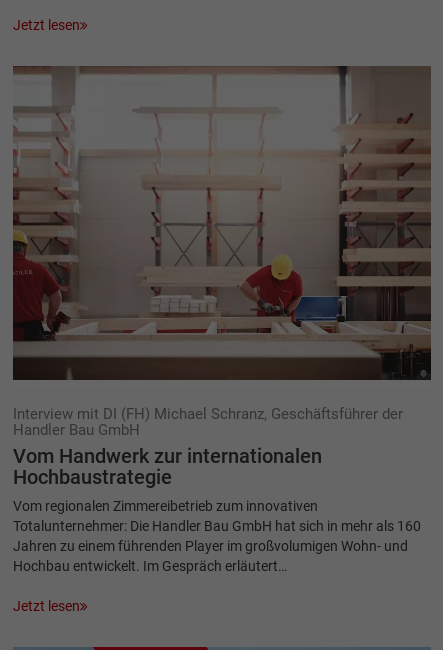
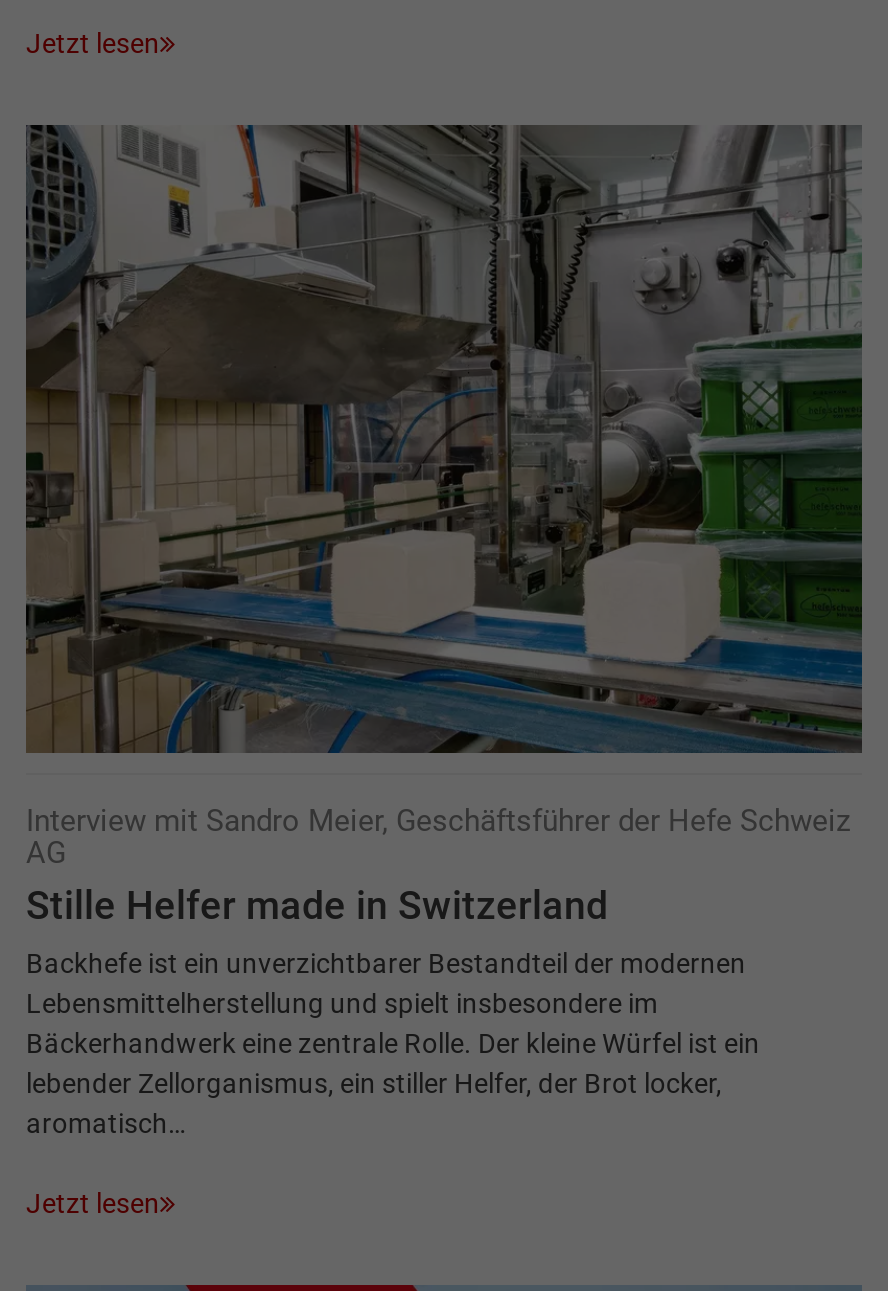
- [image]
- Interview mit DI (FH) Michael Schranz, Geschäftsführer der
- Handler Bau GmbH
- Vom Handwerk zur internationalen
- Hochbaustrategie
- Vom regionalen Zimmereibetrieb zum innovativen
- Totalunternehmer: Die Handler Bau GmbH hat sich in mehr als 160
- Jahren zu einem führenden Player im großvolumigen Wohn- und
- Hochbau entwickelt. Im Gespräch erläutert…
+ [image]
+ Interview mit Sandro Meier, Geschäftsführer der Hefe Schweiz
+ AG
+ Stille Helfer made in Switzerland
+ Backhefe ist ein unverzichtbarer Bestandteil der modernen
+ Lebensmittelherstellung und spielt insbesondere im
+ Bäckerhandwerk eine zentrale Rolle. Der kleine Würfel ist ein
+ lebender Zellorganismus, ein stiller Helfer, der Brot locker,
+ aromatisch…
